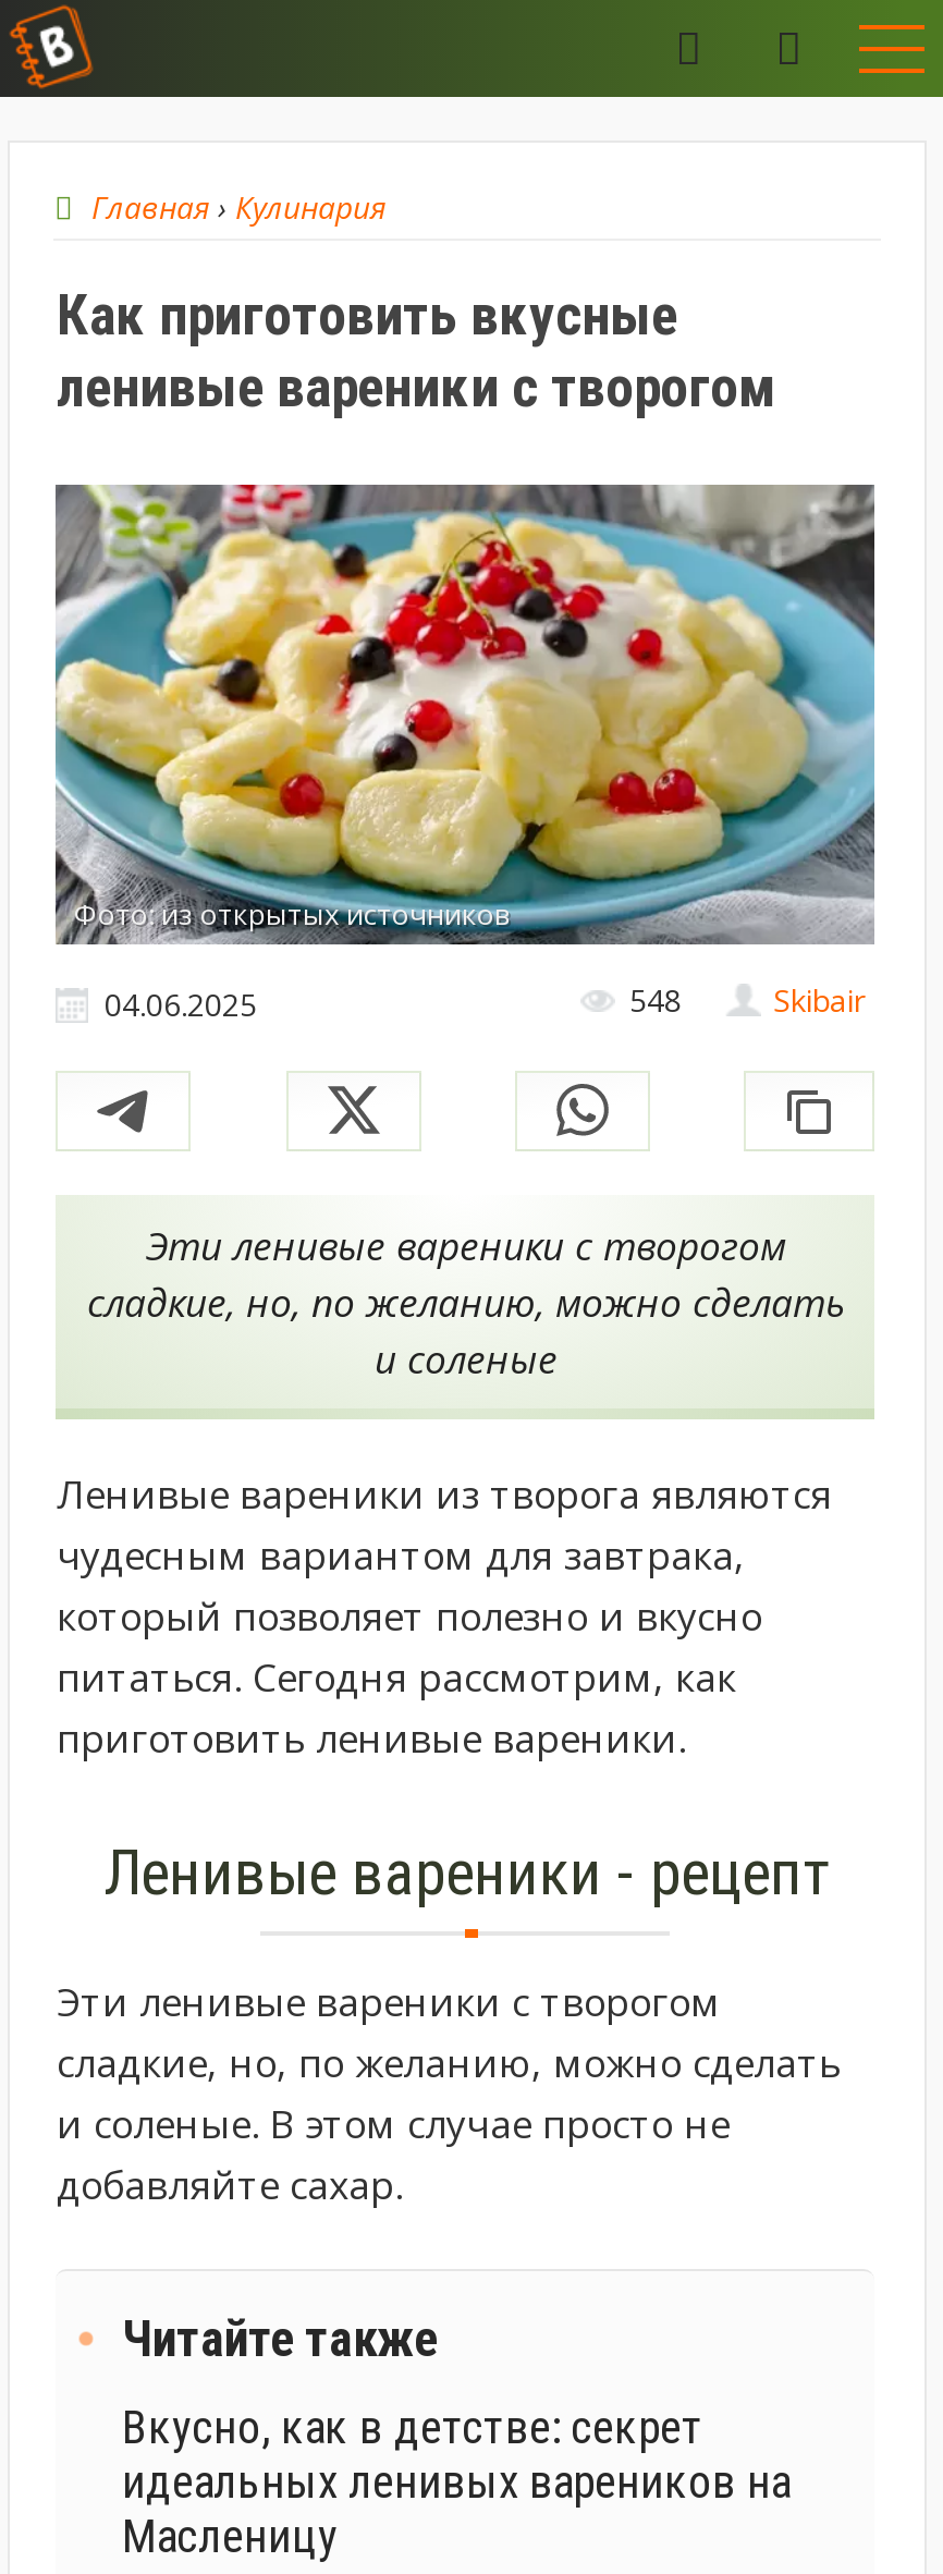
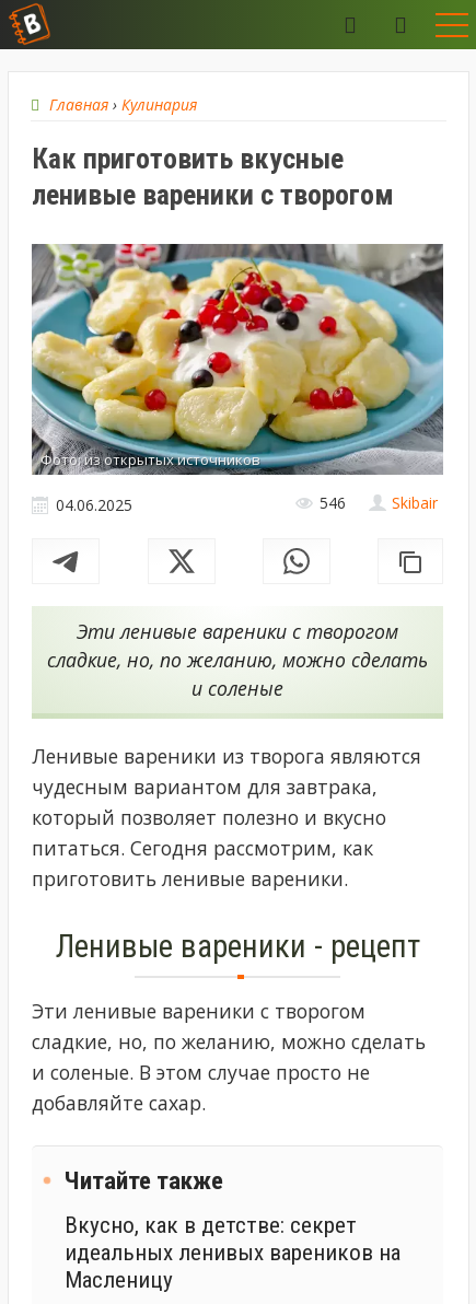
- 548
+ 546
